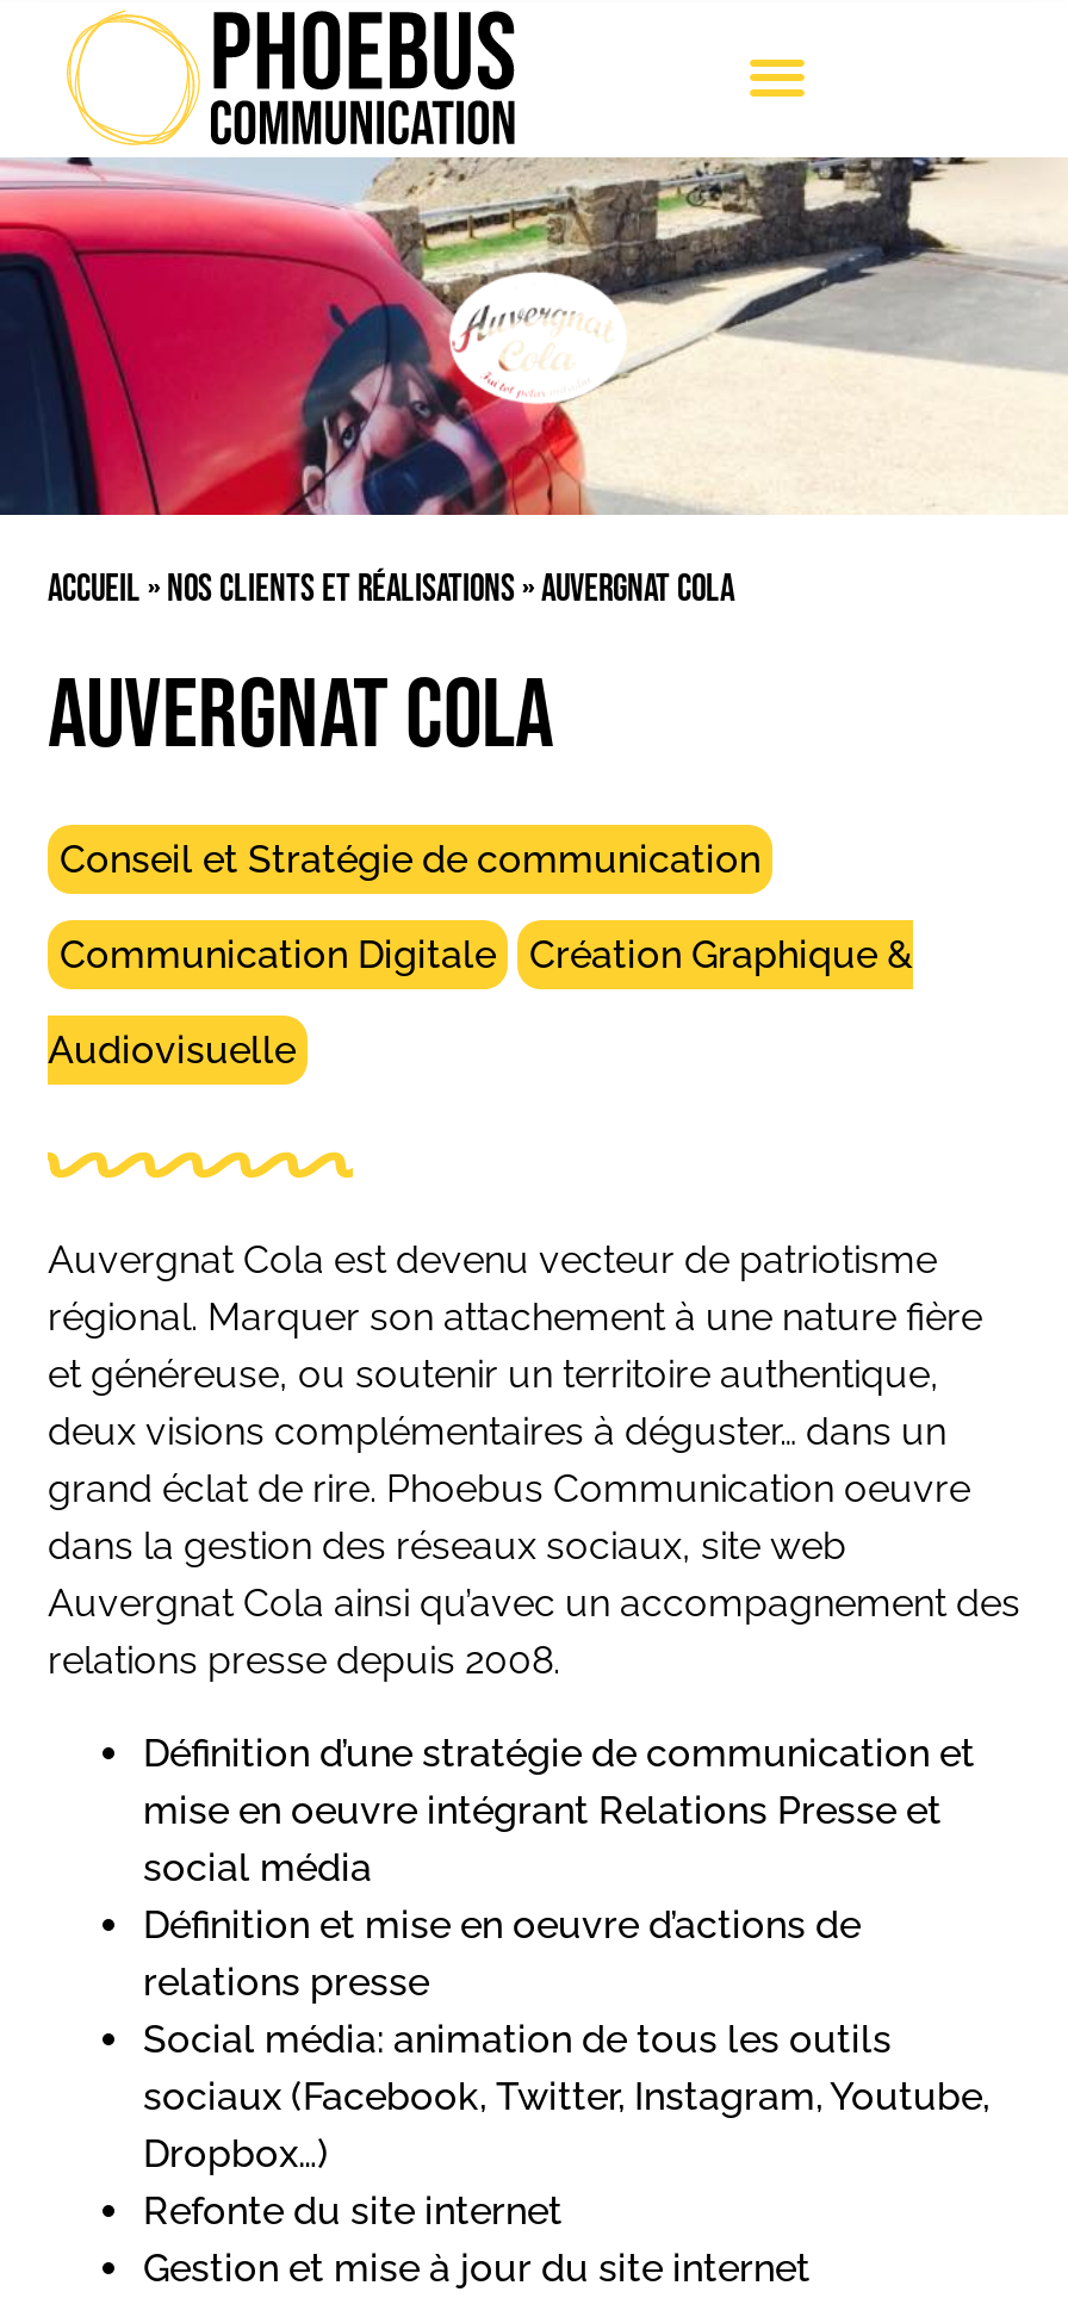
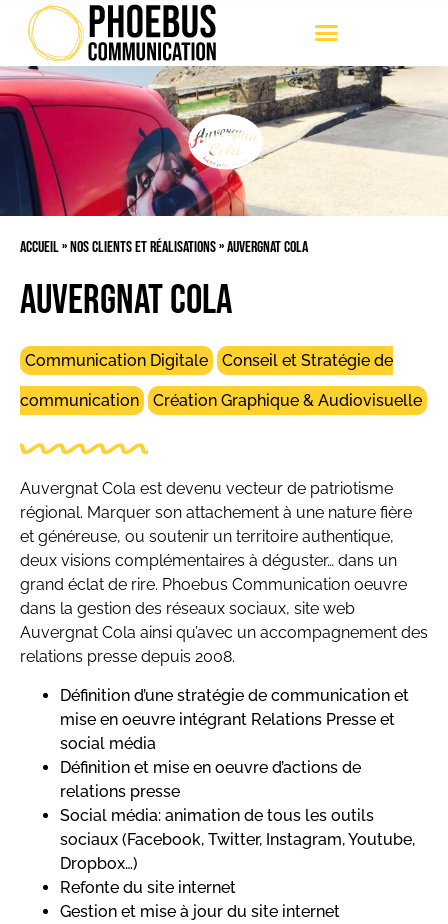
- Conseil et Stratégie de communication

- Création Graphique &
+ Conseil et Stratégie de

- Audiovisuelle
+ communication
+ Création Graphique & Audiovisuelle
